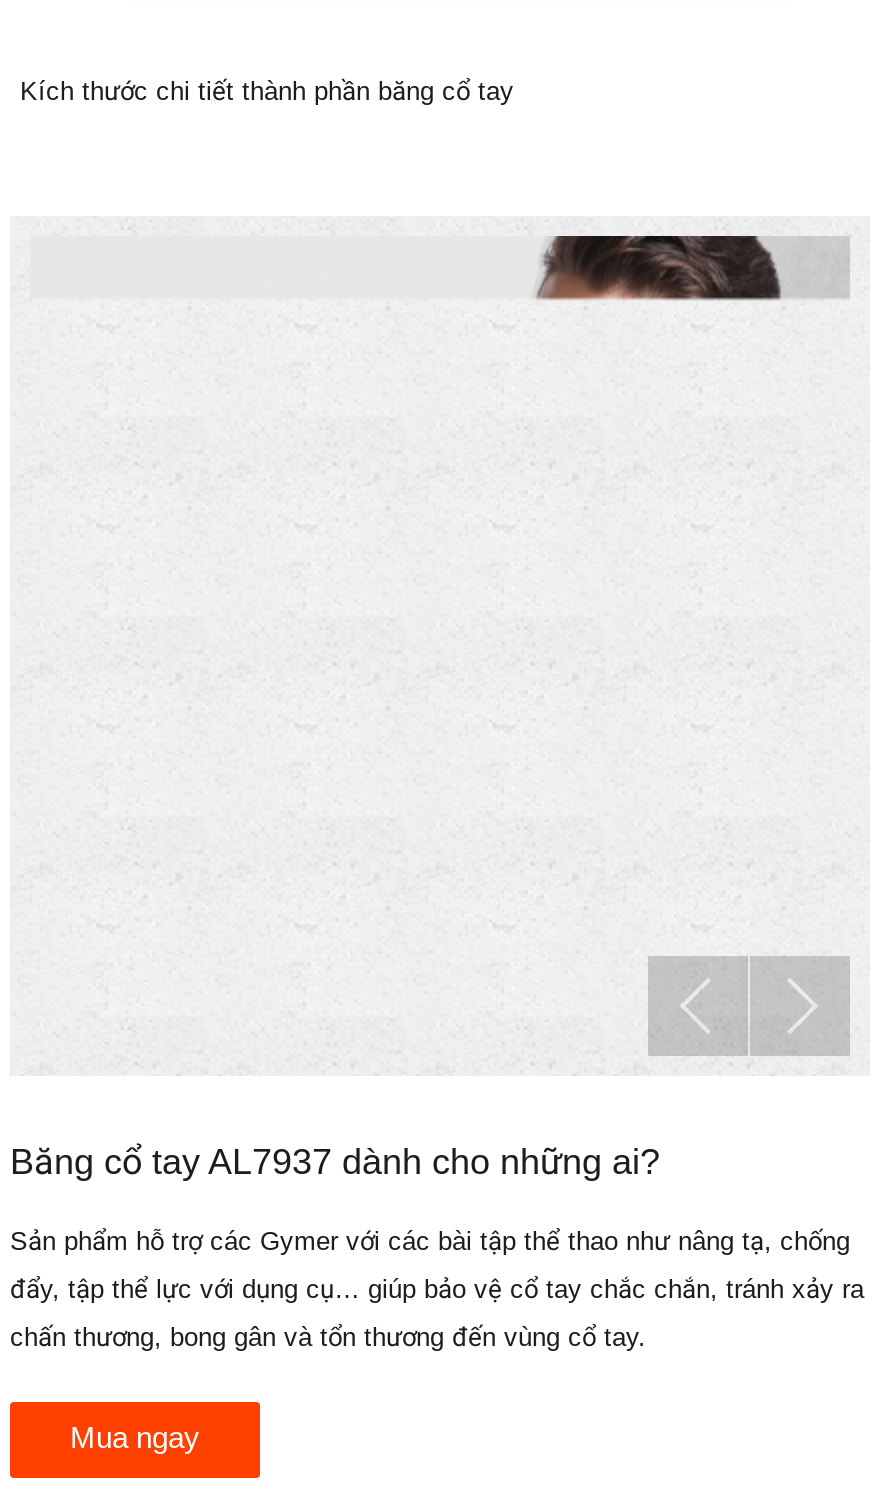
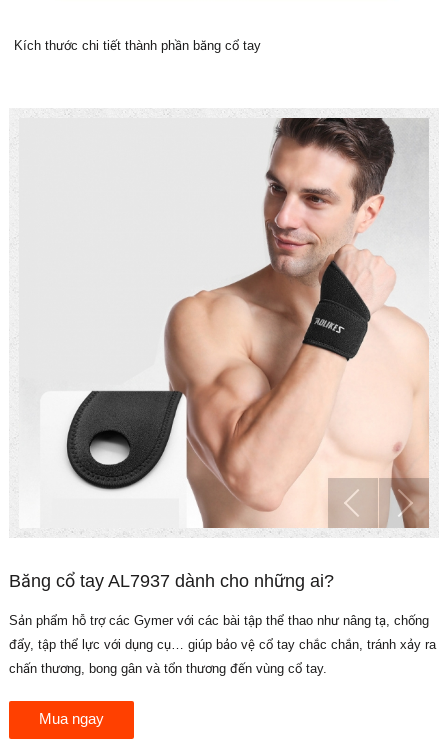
+ [image]
